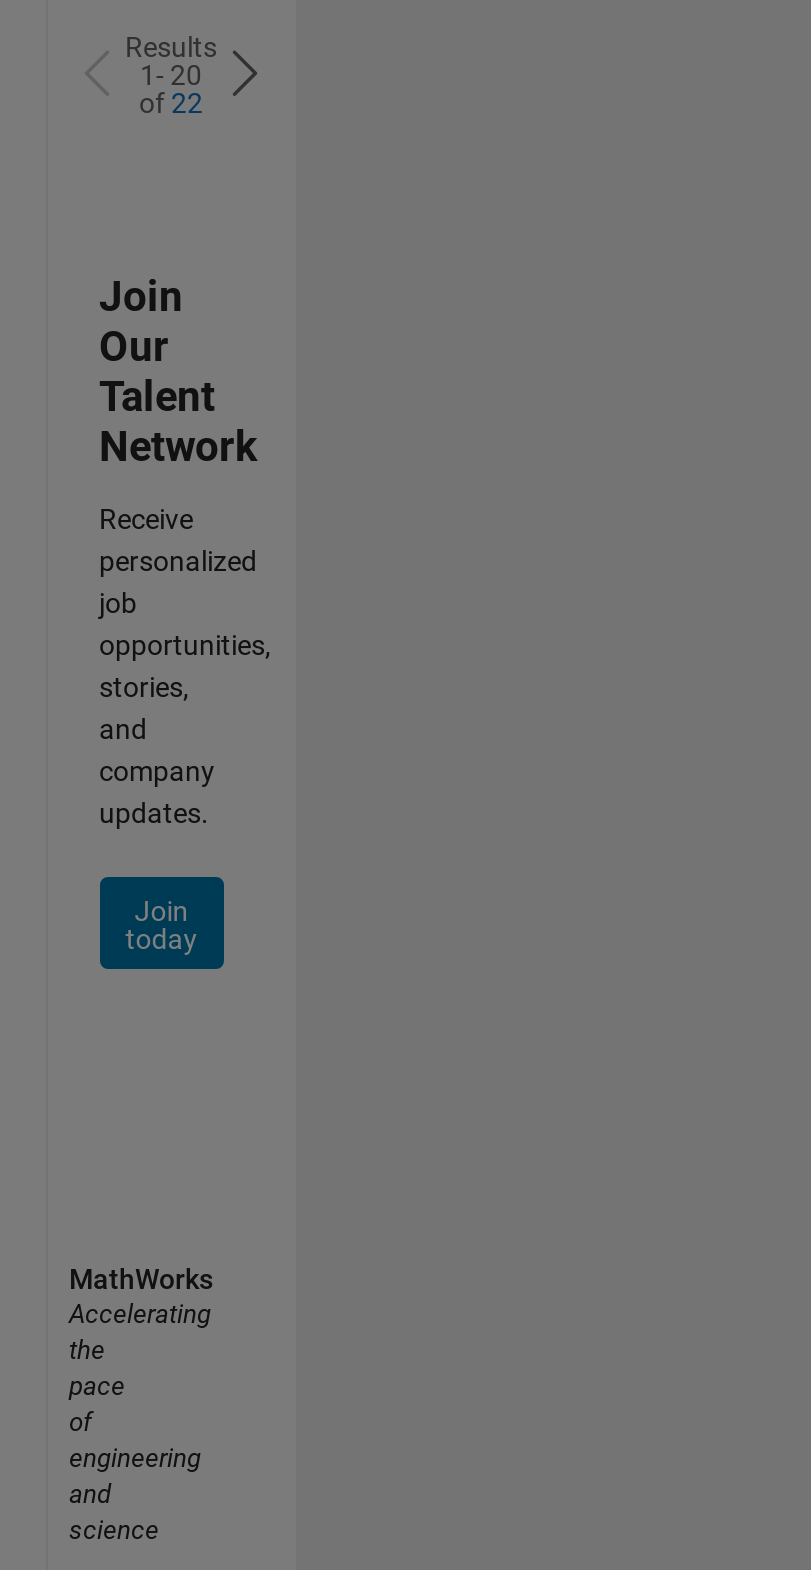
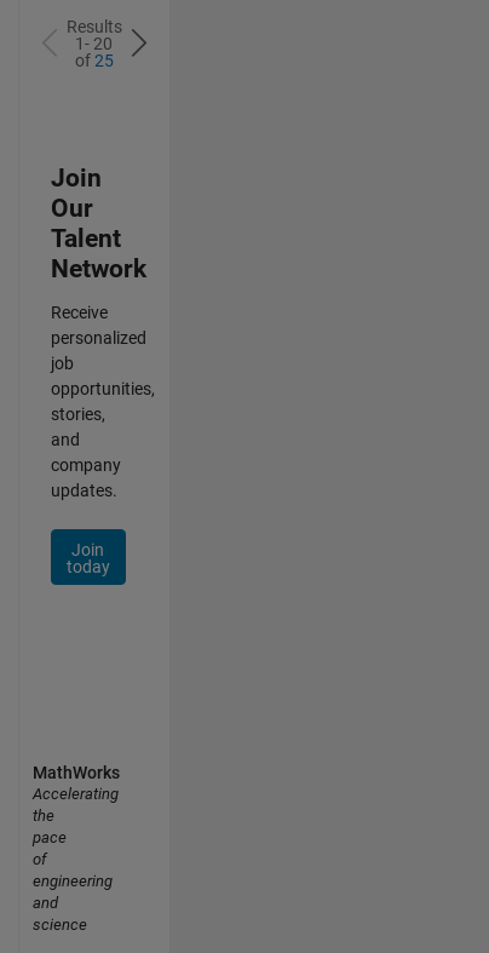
- of 22
+ of 25
